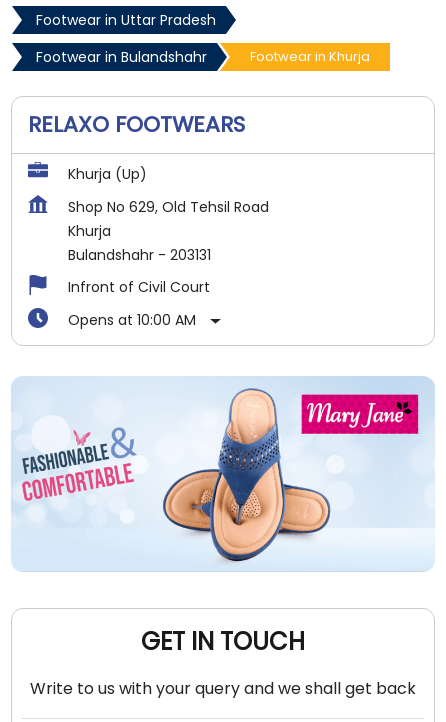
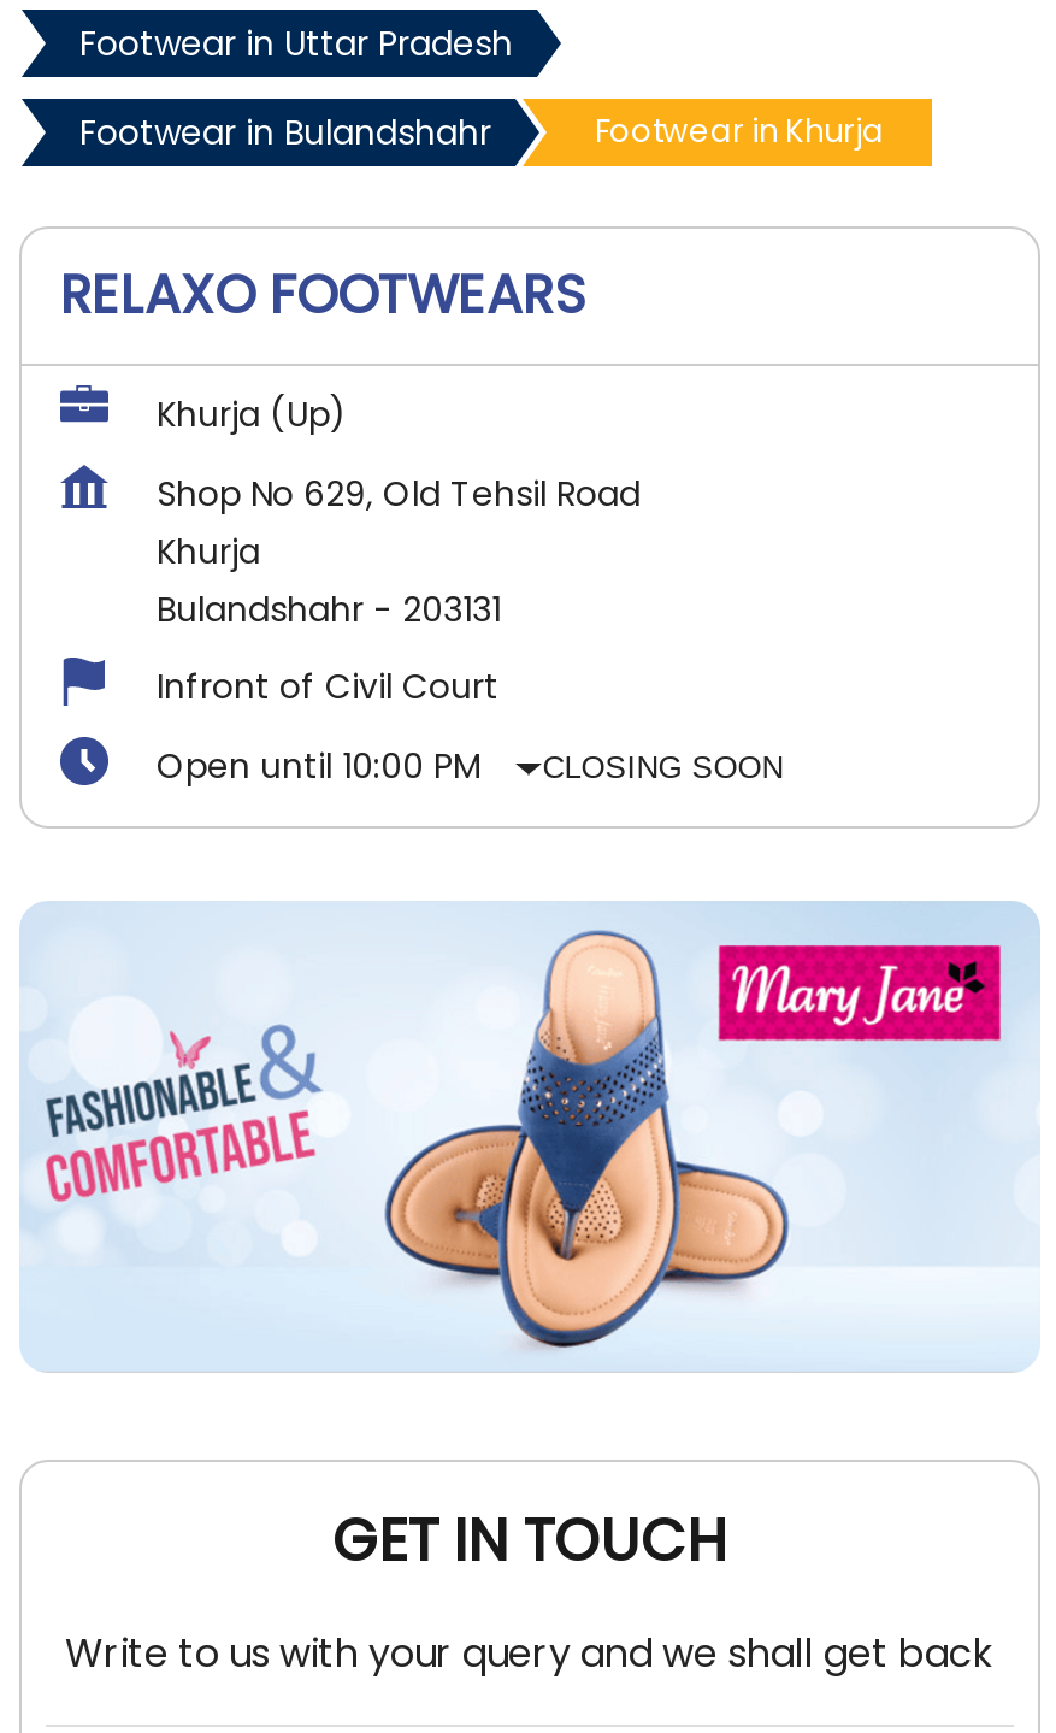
- Opens at 10:00 AM
+ Open until 10:00 PM
+ CLOSING SOON
